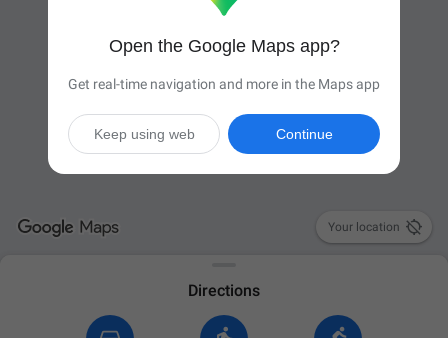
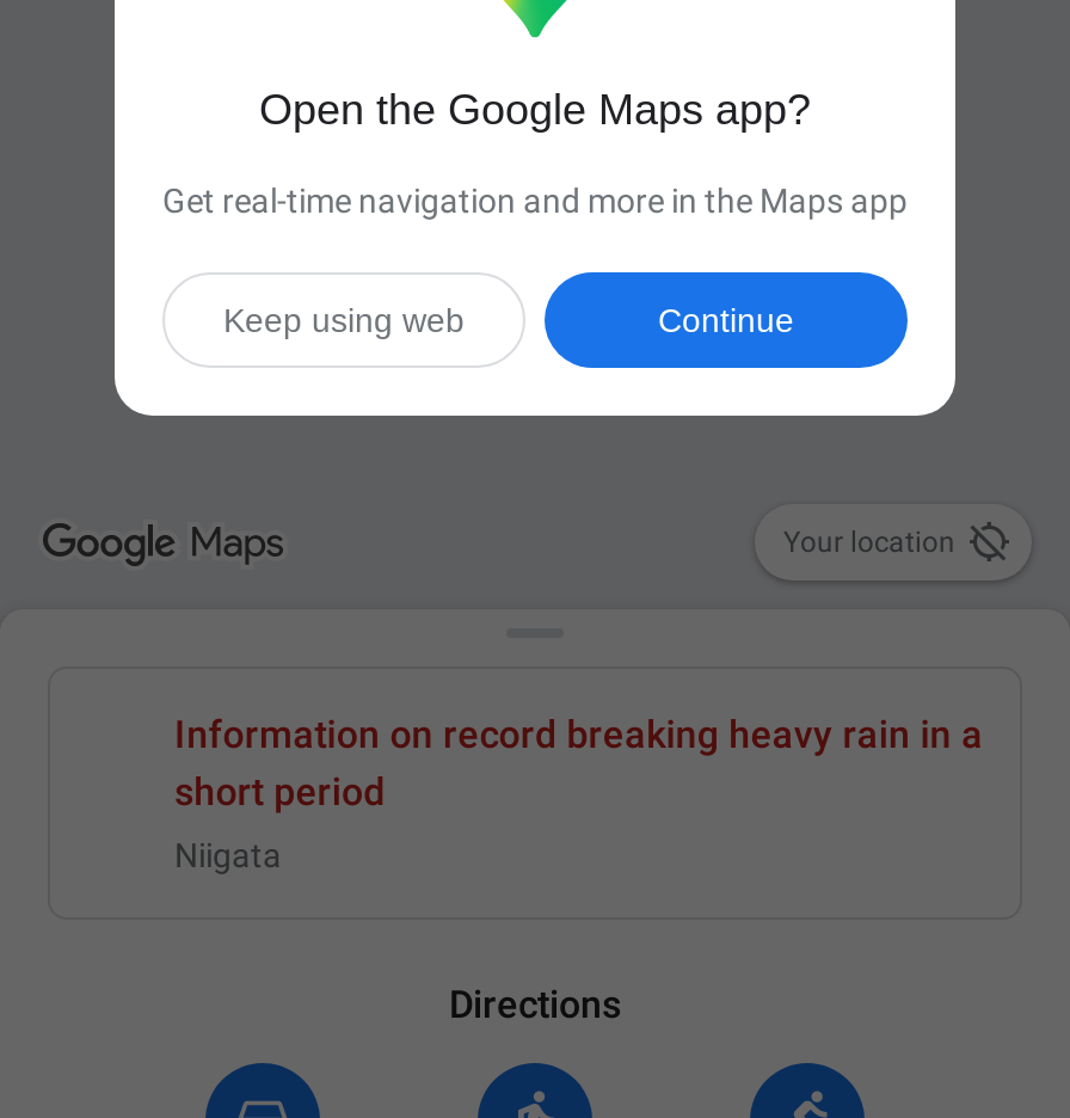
+ Information on record breaking heavy rain in a
+ short period
+ Niigata
